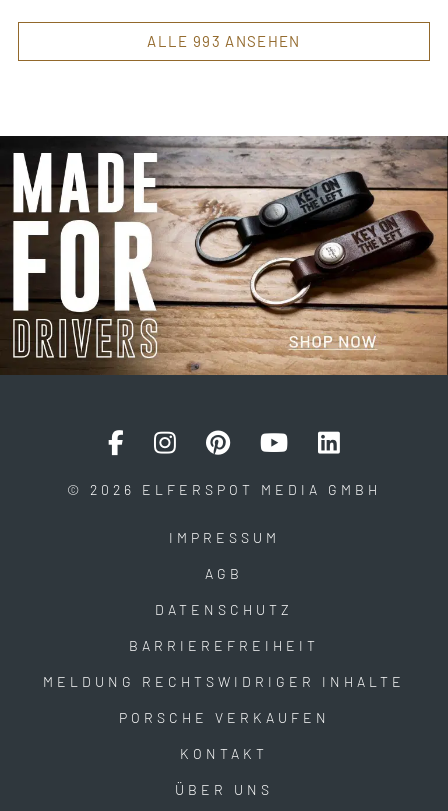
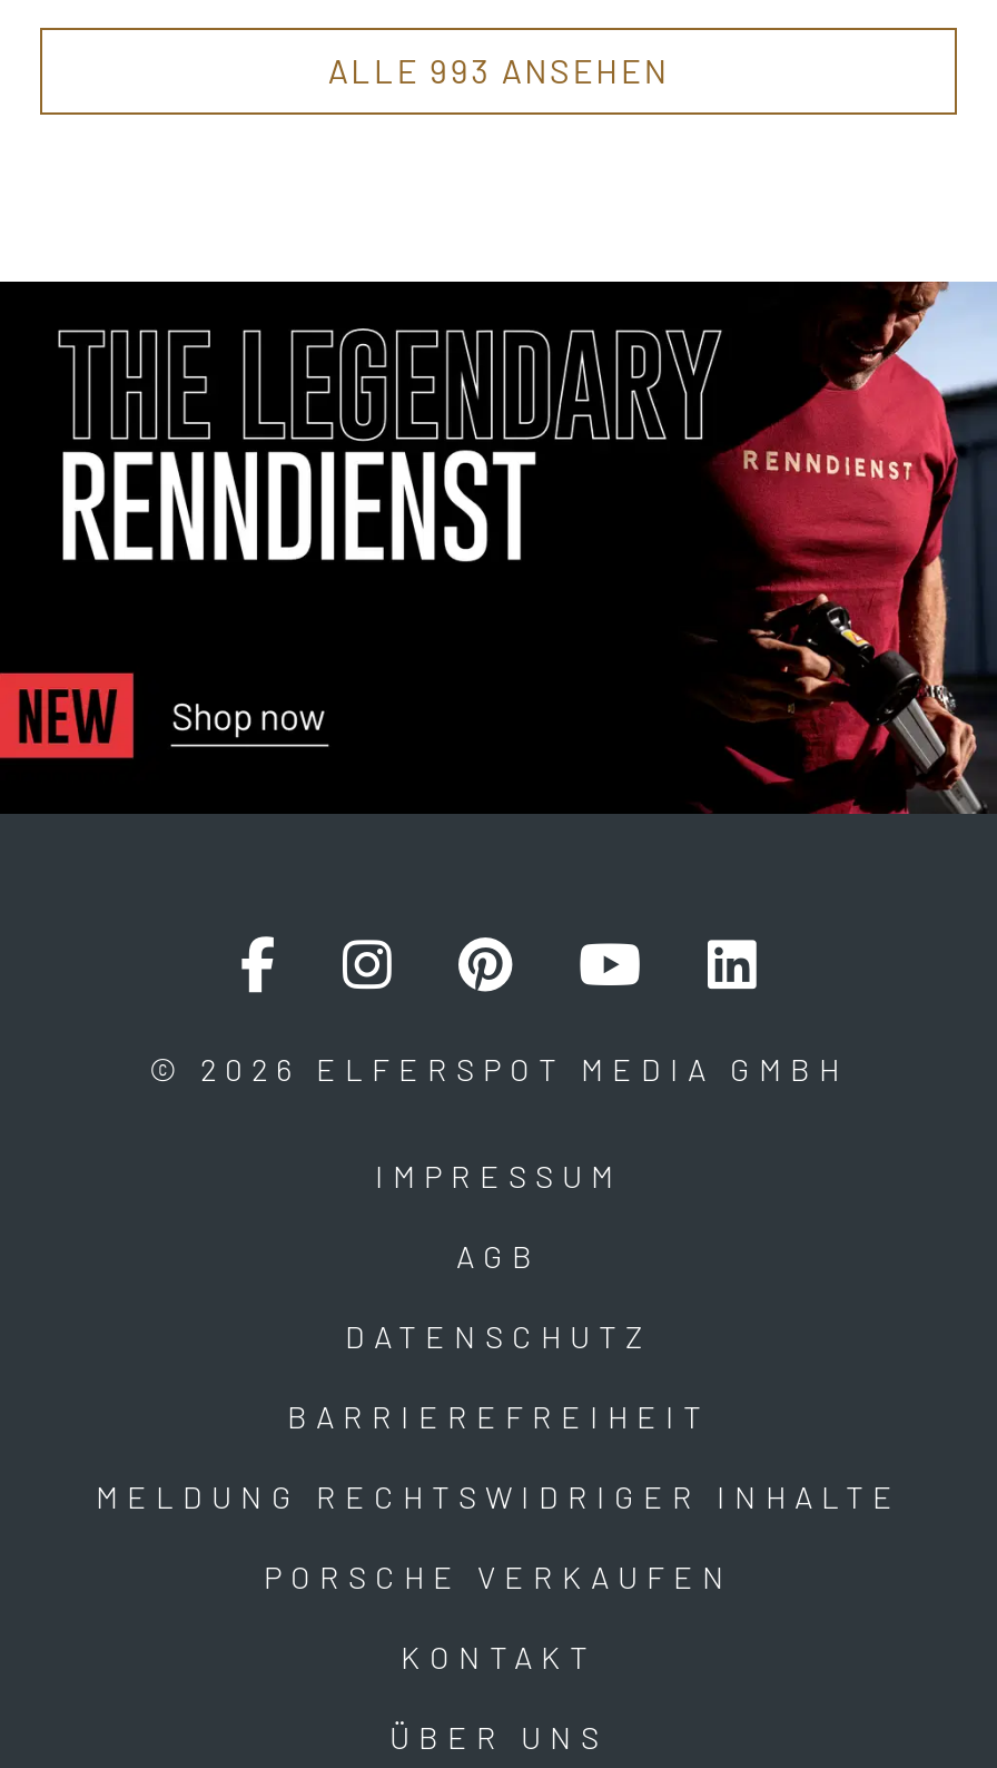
- [image]
+ [image]
